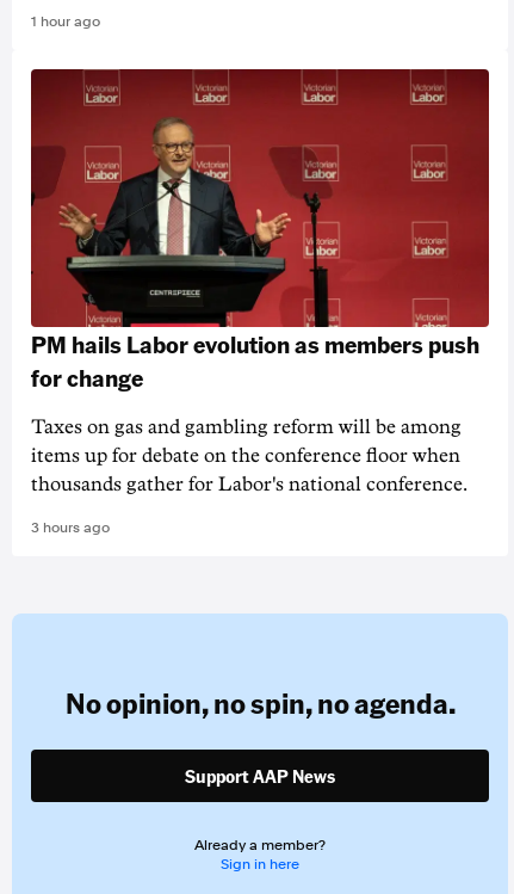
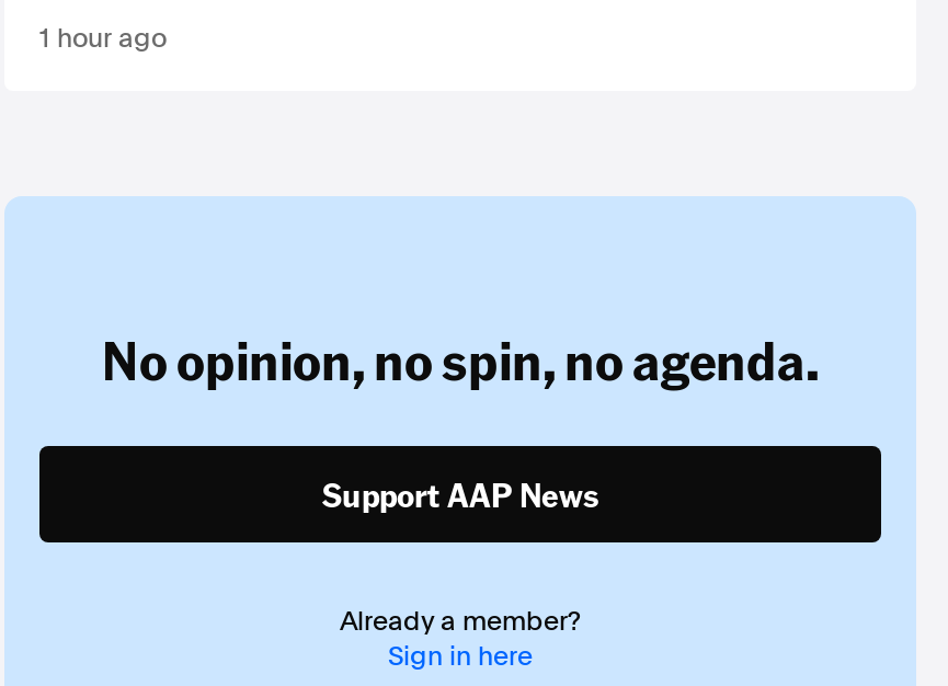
- [image]
- PM hails Labor evolution as members push
- for change
- Taxes on gas and gambling reform will be among
- items up for debate on the conference floor when
- thousands gather for Labor's national conference.
- 3 hours ago
